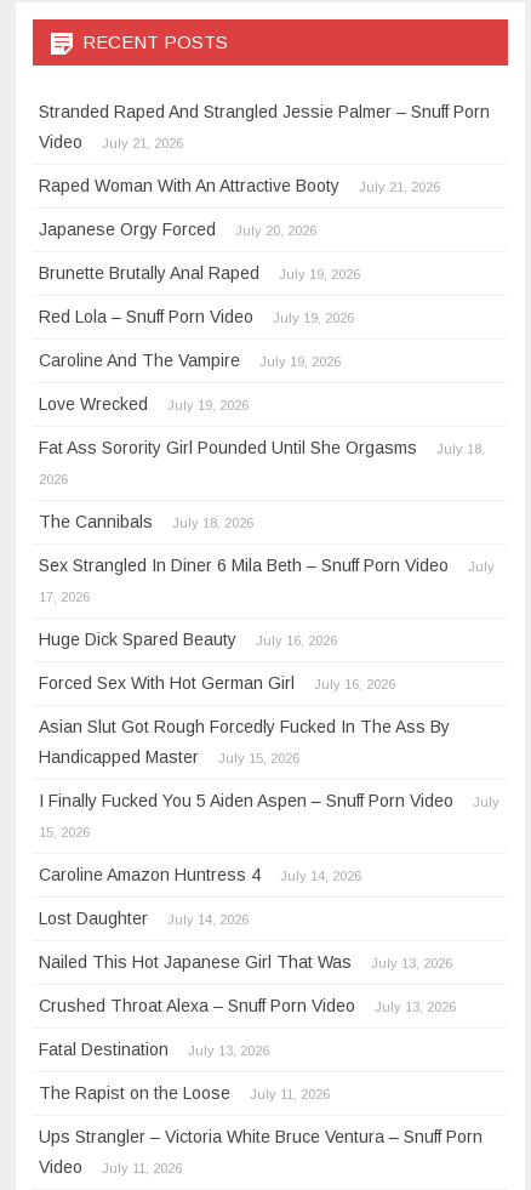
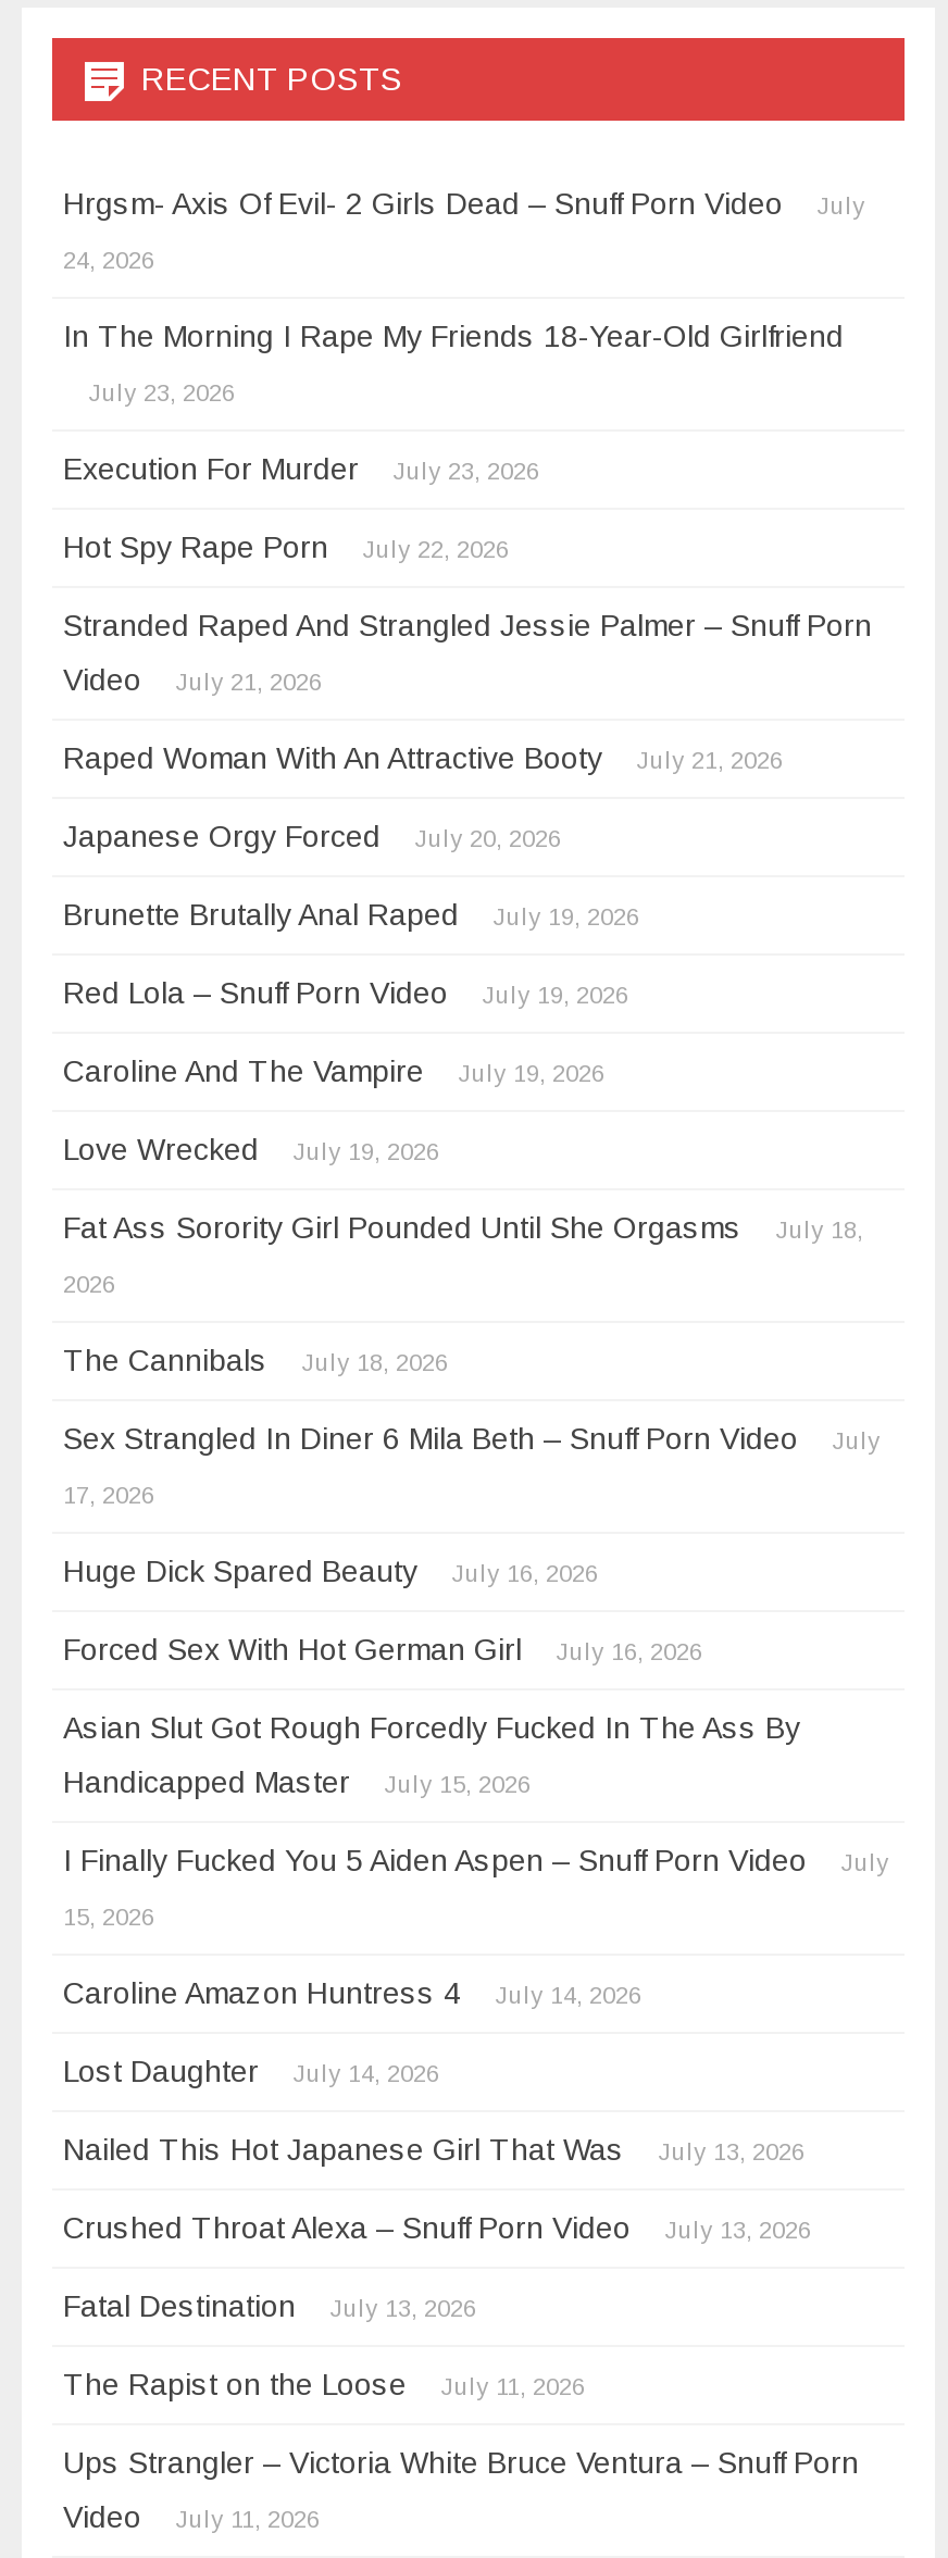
+ Hrgsm- Axis Of Evil- 2 Girls Dead – Snuff Porn Video
+ July
+ 24, 2026
+ In The Morning I Rape My Friends 18-Year-Old Girlfriend
+ July 23, 2026
+ Execution For Murder
+ July 23, 2026
+ Hot Spy Rape Porn
+ July 22, 2026
